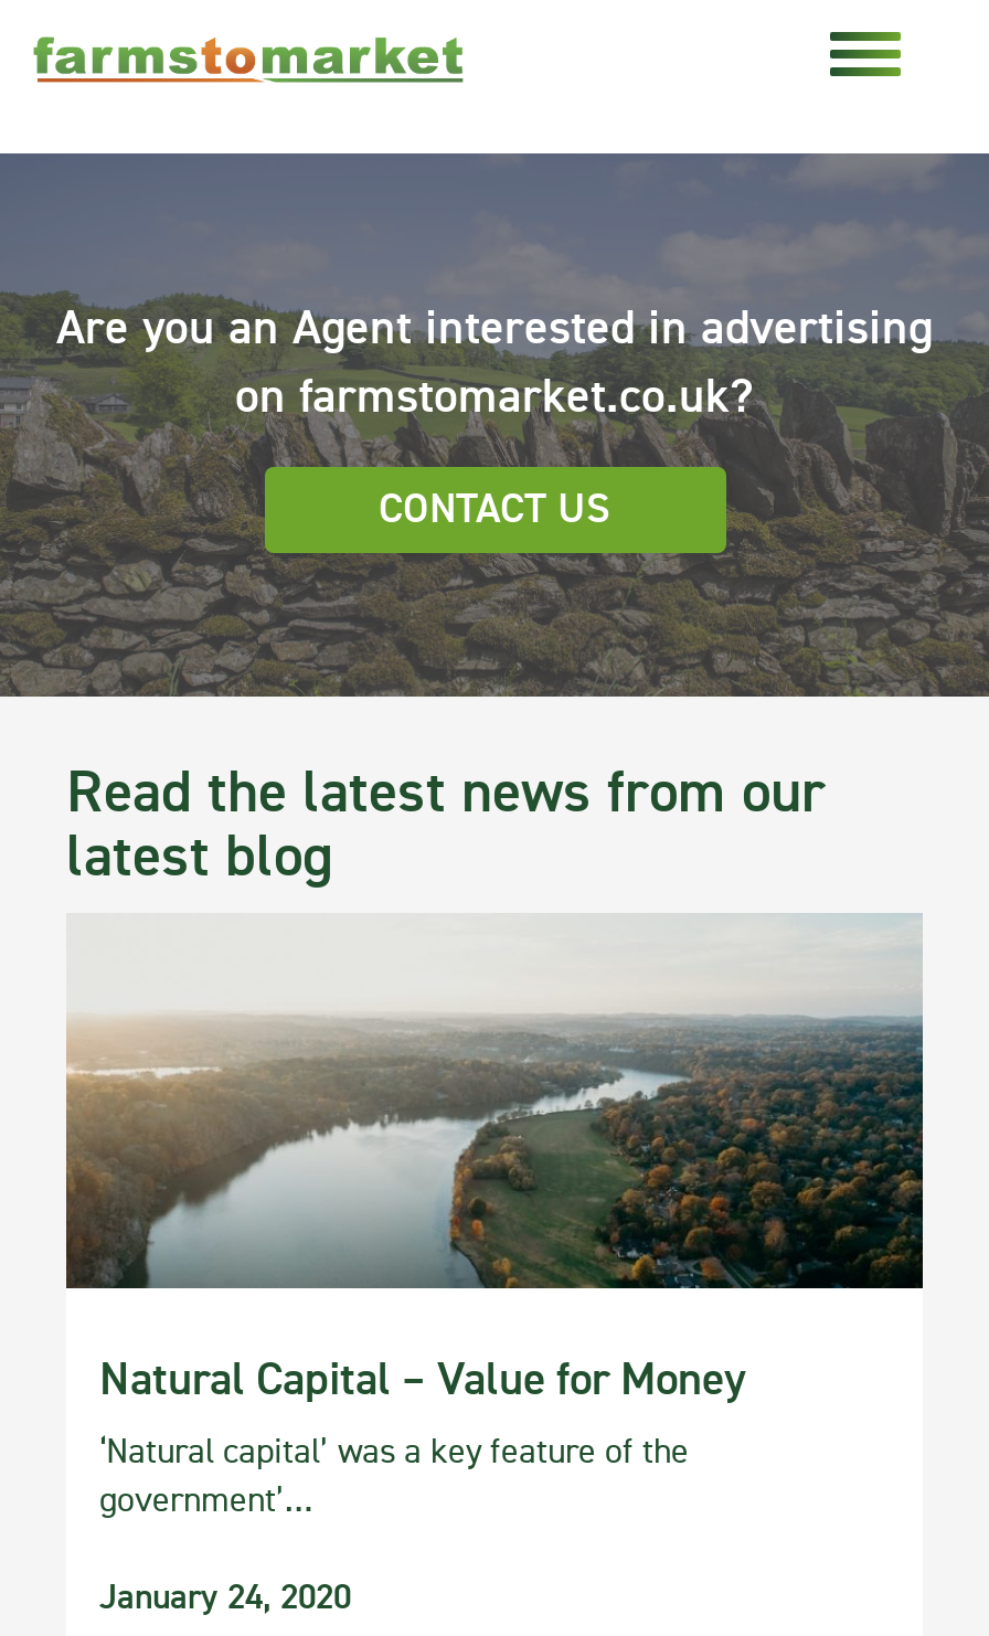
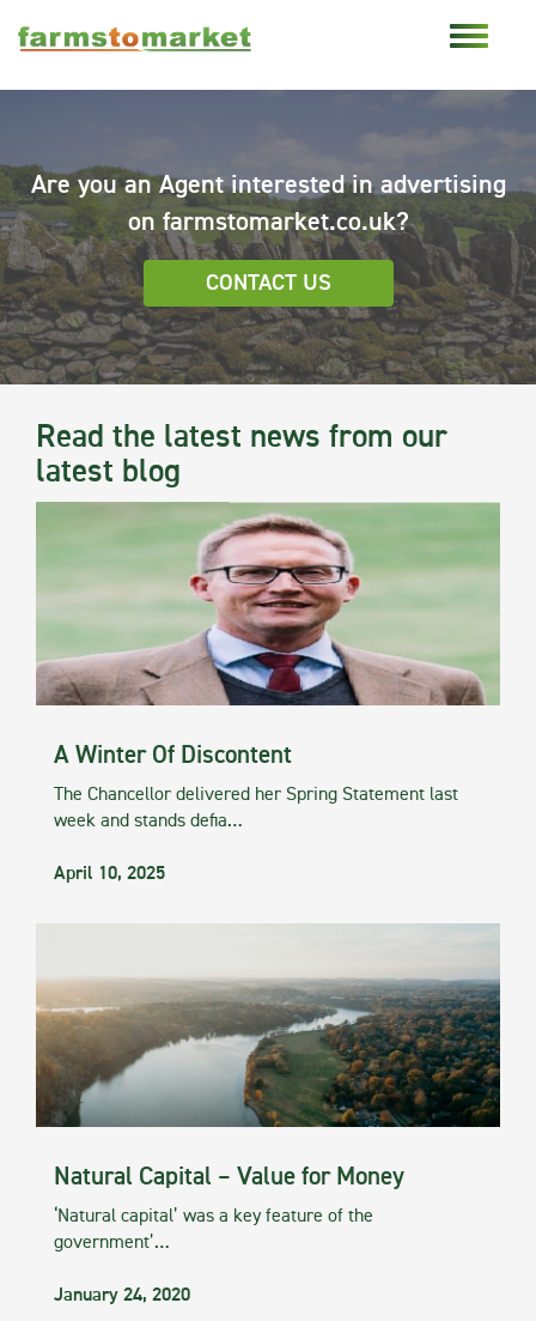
+ [image]
+ A Winter Of Discontent
+ The Chancellor delivered her Spring Statement last
+ week and stands defia…
+ April 10, 2025
